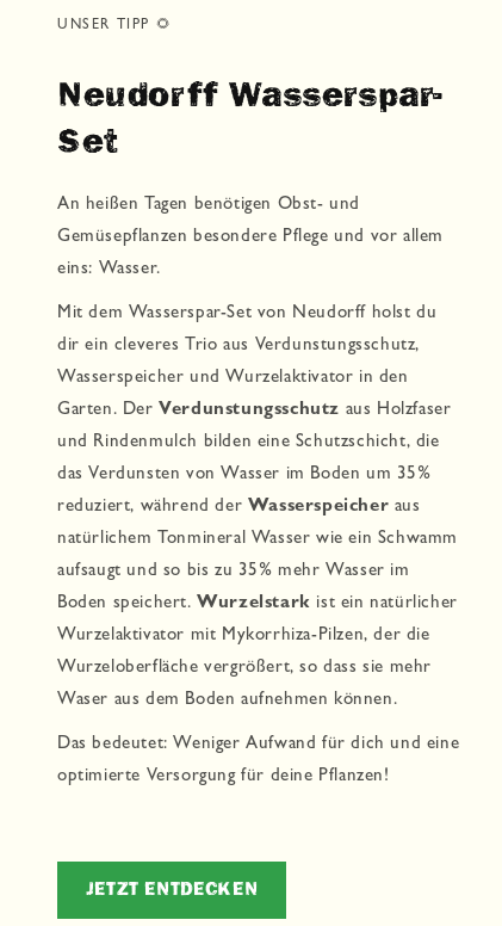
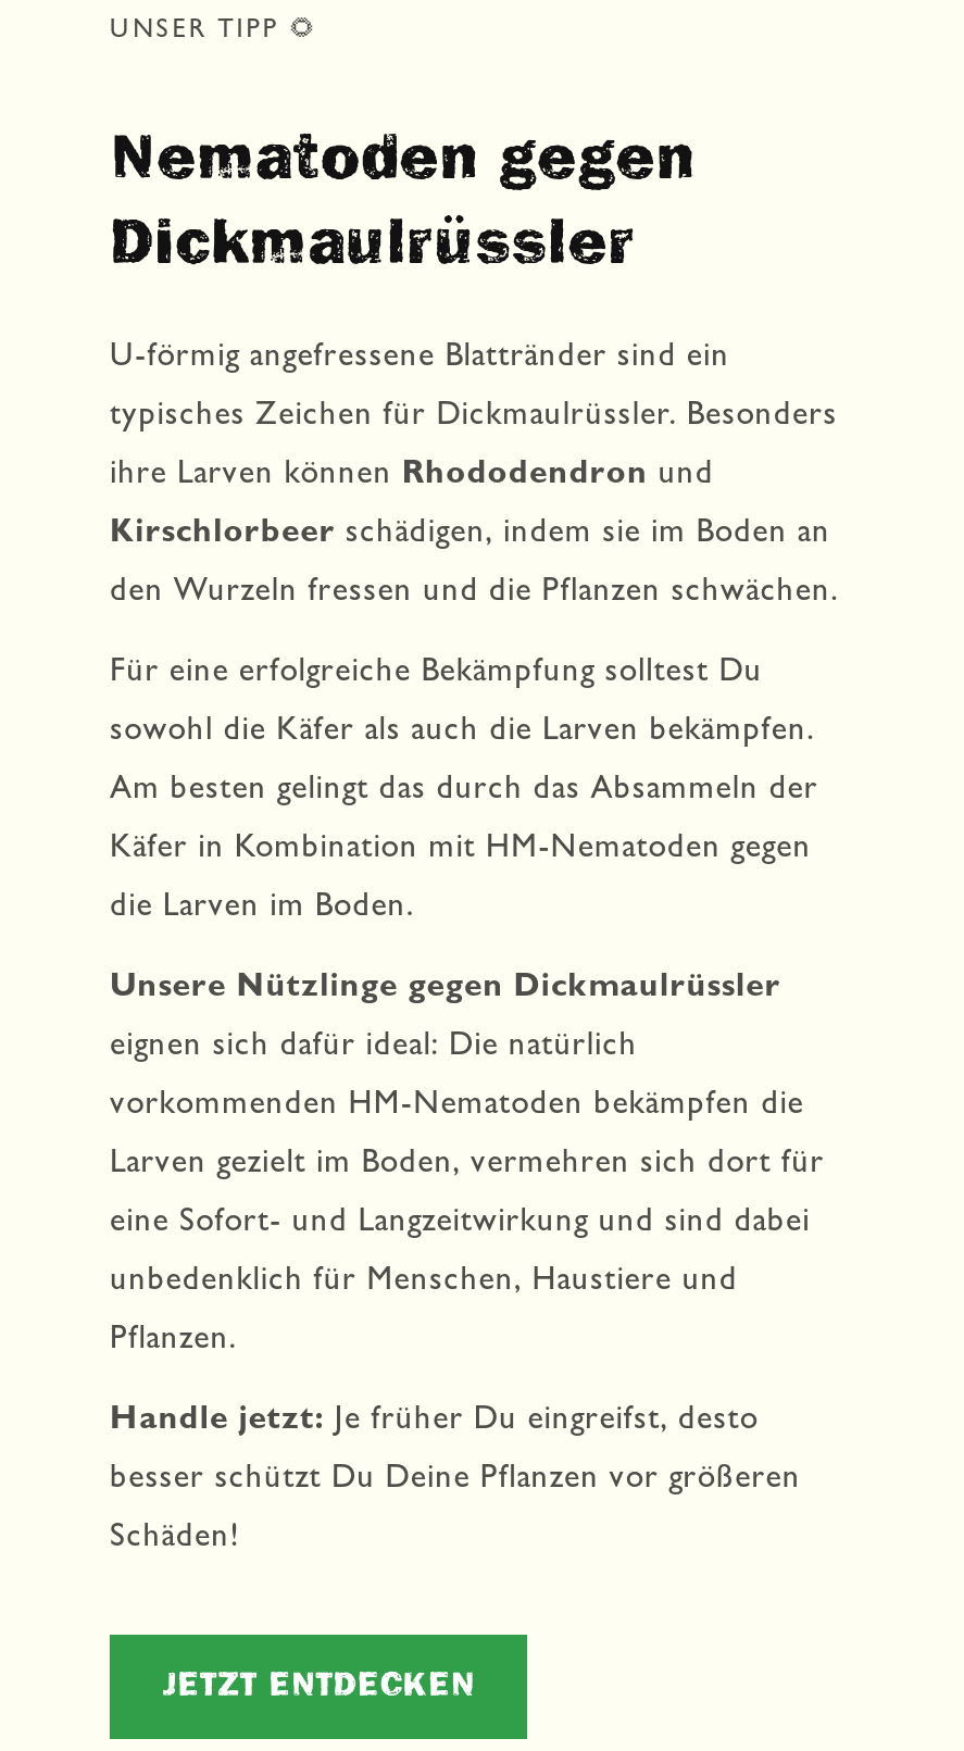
- Neudorff Wasserspar-
- Set
- An heißen Tagen benötigen Obst- und
- Gemüsepflanzen besondere Pflege und vor allem
- eins: Wasser.
- Mit dem Wasserspar-Set von Neudorff holst du
- dir ein cleveres Trio aus Verdunstungsschutz,
- Wasserspeicher und Wurzelaktivator in den
- Garten. Der Verdunstungsschutz aus Holzfaser
- und Rindenmulch bilden eine Schutzschicht, die
- das Verdunsten von Wasser im Boden um 35%
- reduziert, während der Wasserspeicher aus
- natürlichem Tonmineral Wasser wie ein Schwamm
- aufsaugt und so bis zu 35% mehr Wasser im
- Boden speichert. Wurzelstark ist ein natürlicher
- Wurzelaktivator mit Mykorrhiza-Pilzen, der die
- Wurzeloberfläche vergrößert, so dass sie mehr
- Waser aus dem Boden aufnehmen können.
- Das bedeutet: Weniger Aufwand für dich und eine
- optimierte Versorgung für deine Pflanzen!
+ Nematoden gegen
+ Dickmaulrüssler
+ U-förmig angefressene Blattränder sind ein
+ typisches Zeichen für Dickmaulrüssler. Besonders
+ ihre Larven können Rhododendron und
+ Kirschlorbeer schädigen, indem sie im Boden an
+ den Wurzeln fressen und die Pflanzen schwächen.
+ Für eine erfolgreiche Bekämpfung solltest Du
+ sowohl die Käfer als auch die Larven bekämpfen.
+ Am besten gelingt das durch das Absammeln der
+ Käfer in Kombination mit HM-Nematoden gegen
+ die Larven im Boden.
+ Unsere Nützlinge gegen Dickmaulrüssler
+ eignen sich dafür ideal: Die natürlich
+ vorkommenden HM-Nematoden bekämpfen die
+ Larven gezielt im Boden, vermehren sich dort für
+ eine Sofort- und Langzeitwirkung und sind dabei
+ unbedenklich für Menschen, Haustiere und
+ Pflanzen.
+ Handle jetzt: Je früher Du eingreifst, desto
+ besser schützt Du Deine Pflanzen vor größeren
+ Schäden!
